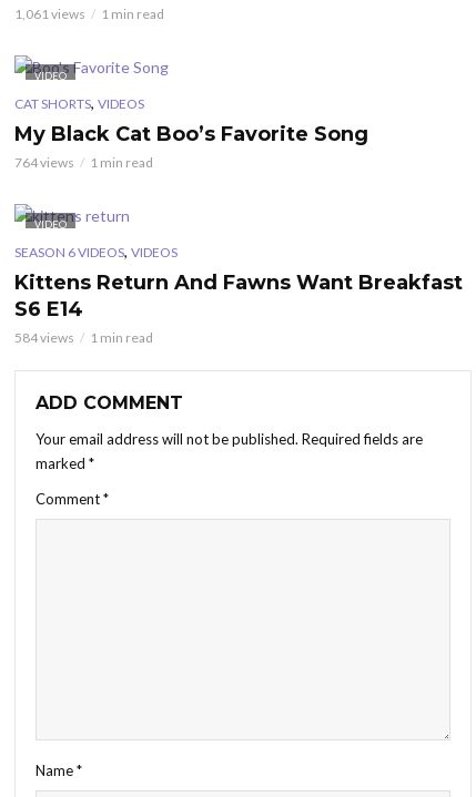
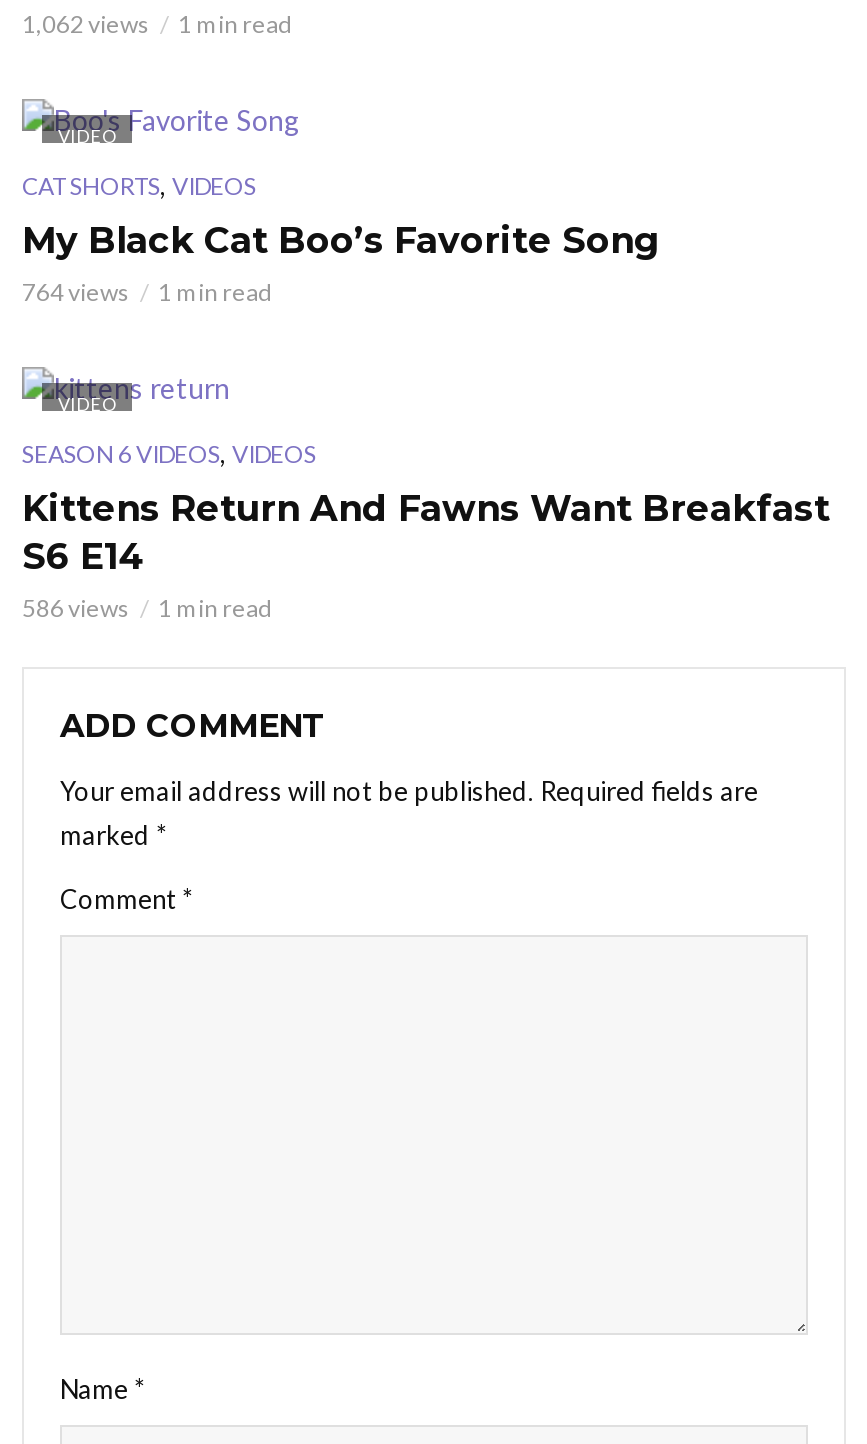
- 1,061 views 1 min read
+ 1,062 views 1 min read

- 584 views 1 min read
+ 586 views 1 min read
